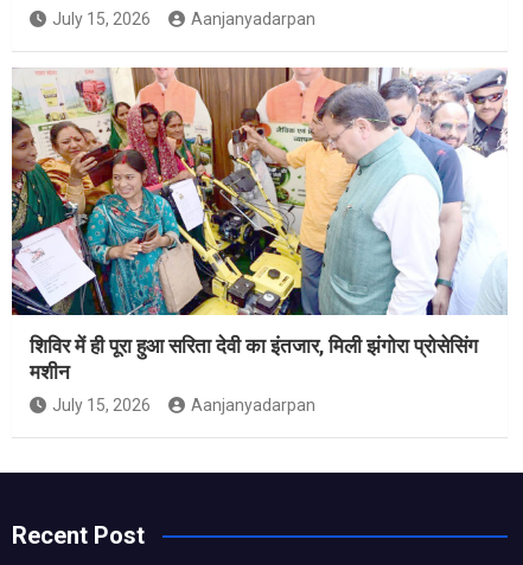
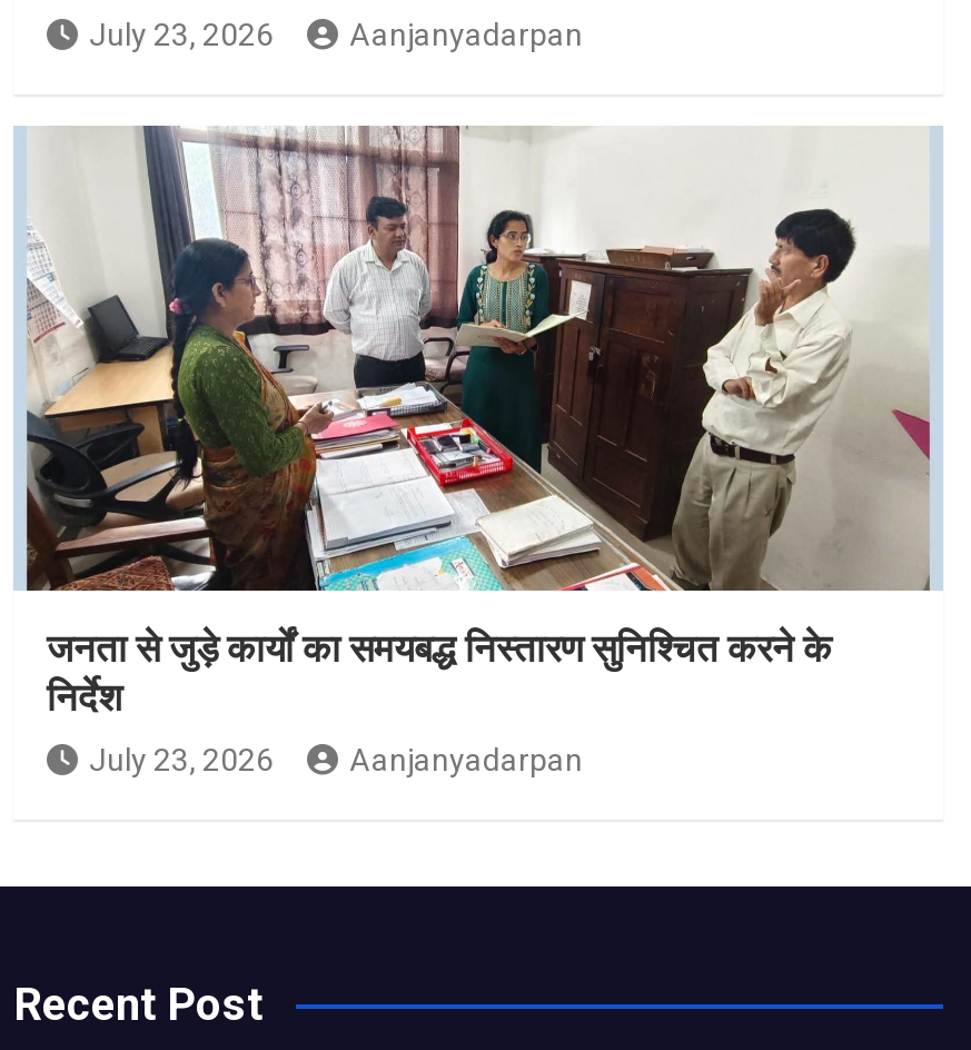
- July 15, 2026
+ July 23, 2026

- [image]
- शिविर में ही पूरा हुआ सरिता देवी का इंतजार, मिली झंगोरा प्रोसेसिंग
- मशीन
+ [image]
+ जनता से जुड़े कार्यों का समयबद्ध निस्तारण सुनिश्चित करने के
+ निर्देश

- July 15, 2026
+ July 23, 2026
